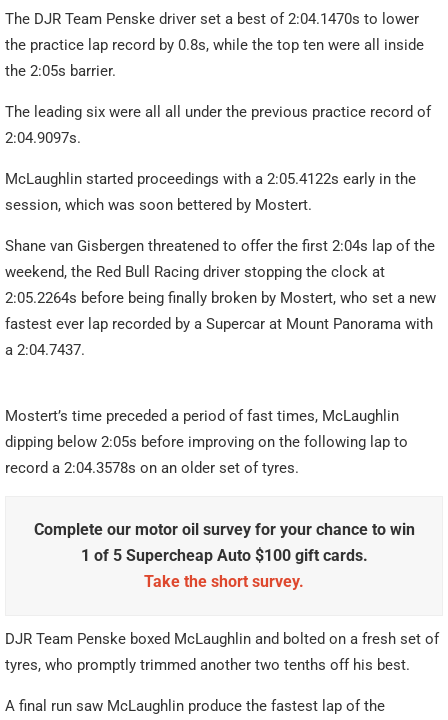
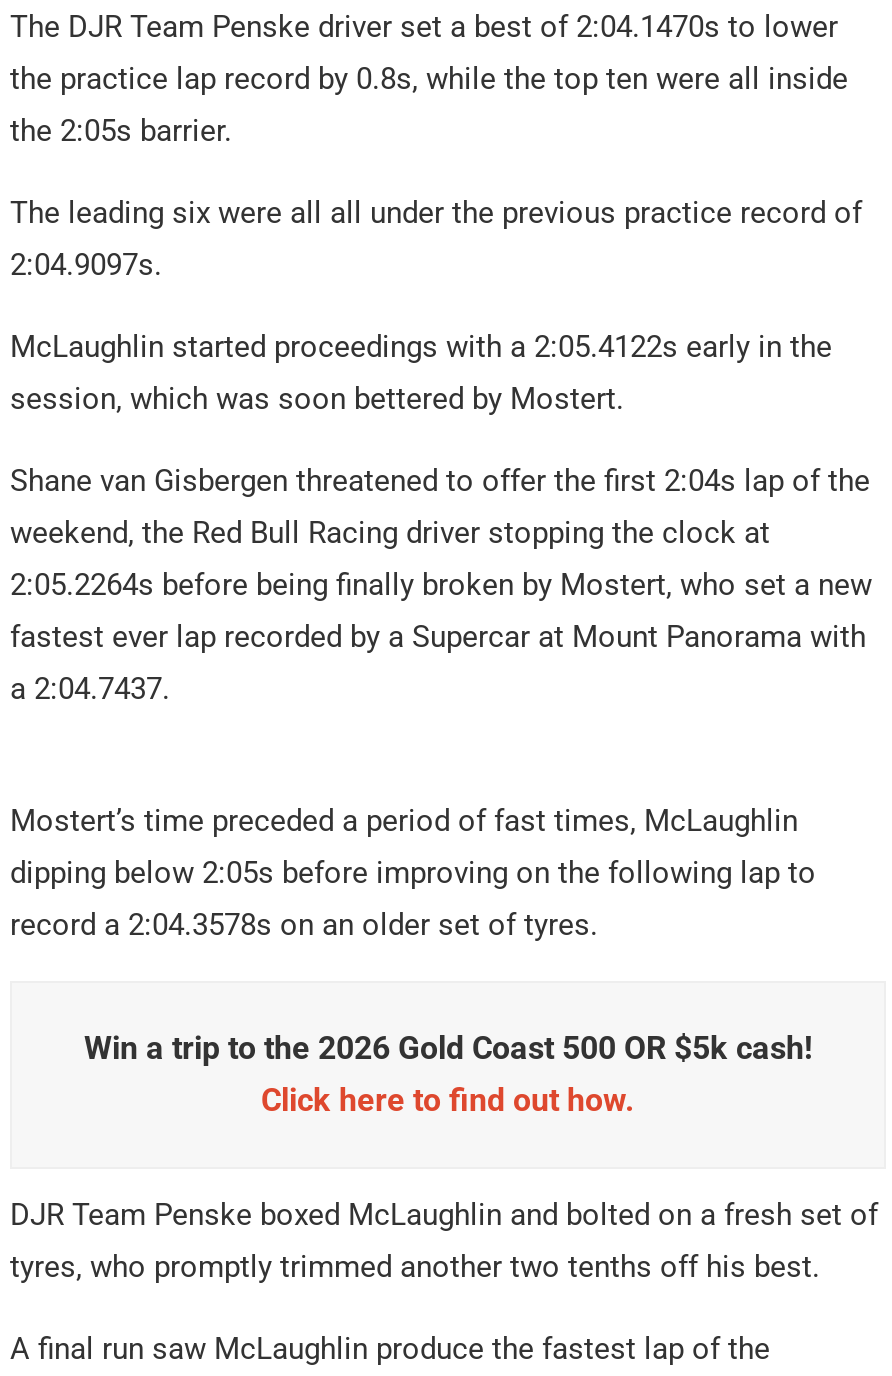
- Complete our motor oil survey for your chance to win
- 1 of 5 Supercheap Auto $100 gift cards.
- Take the short survey.
+ Win a trip to the 2026 Gold Coast 500 OR $5k cash!
+ Click here to find out how.
